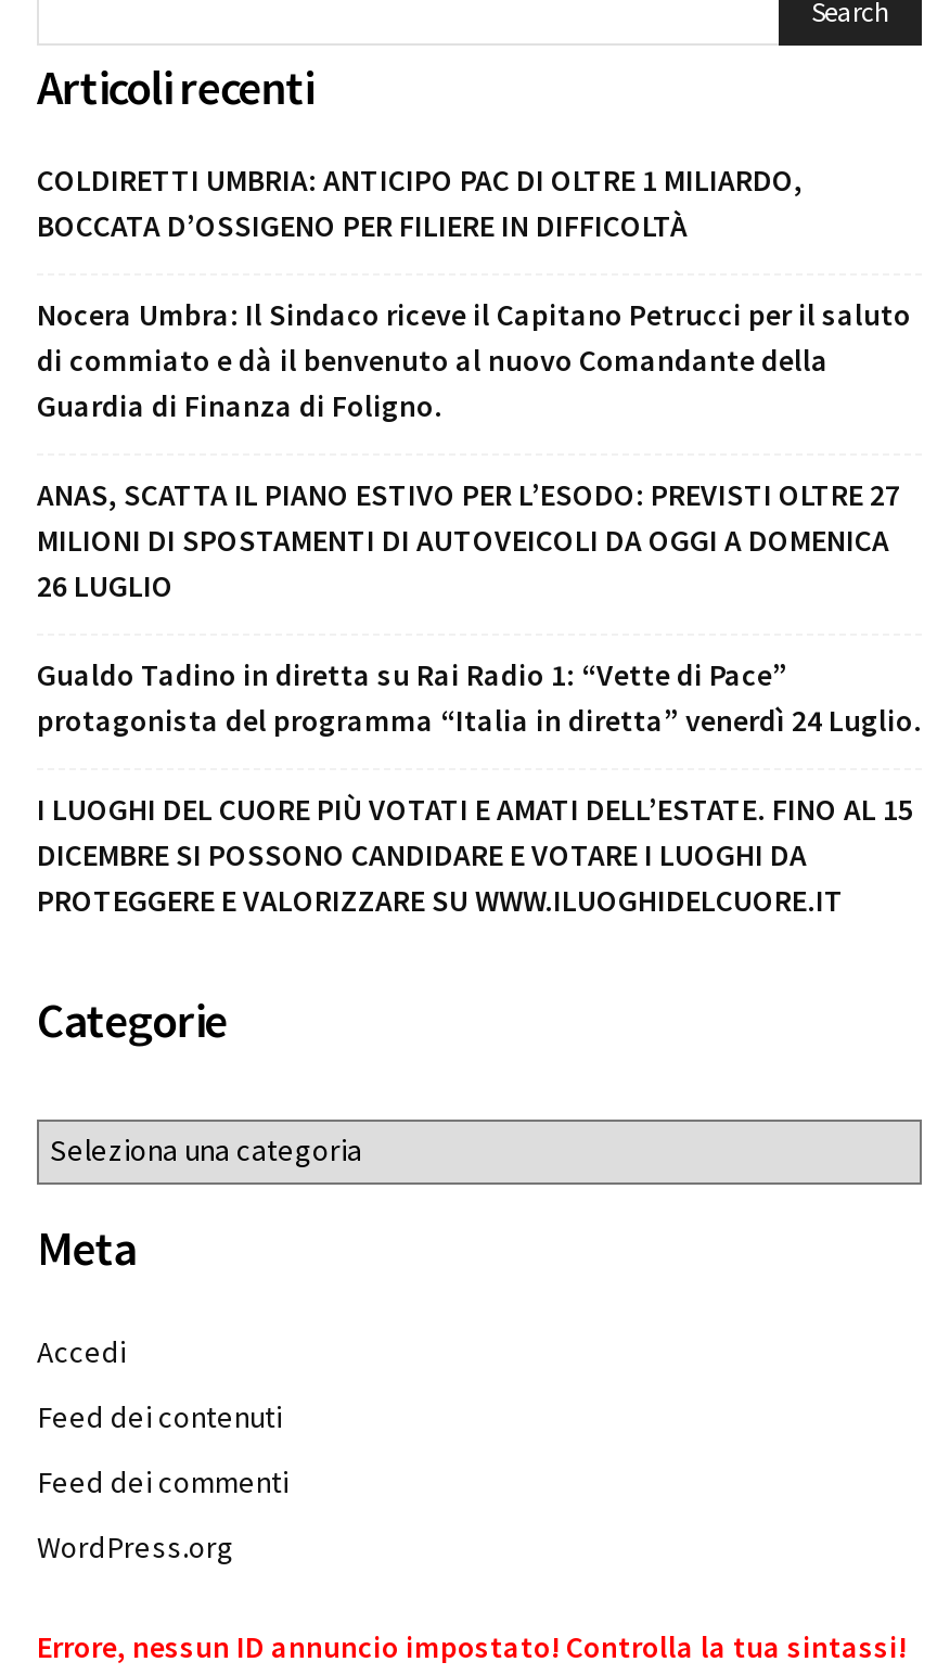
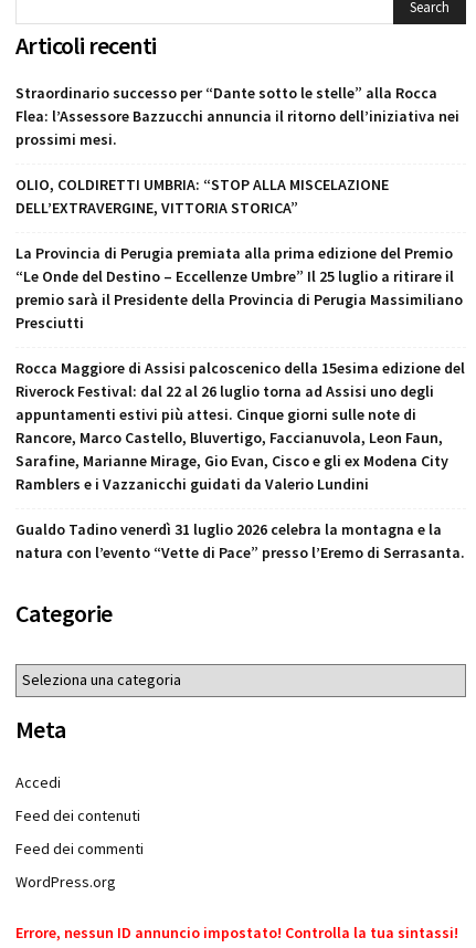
- COLDIRETTI UMBRIA: ANTICIPO PAC DI OLTRE 1 MILIARDO,
- BOCCATA D’OSSIGENO PER FILIERE IN DIFFICOLTÀ
+ Straordinario successo per “Dante sotto le stelle” alla Rocca
+ Flea: l’Assessore Bazzucchi annuncia il ritorno dell’iniziativa nei
+ prossimi mesi.

- Nocera Umbra: Il Sindaco riceve il Capitano Petrucci per il saluto
- di commiato e dà il benvenuto al nuovo Comandante della
- Guardia di Finanza di Foligno.
+ OLIO, COLDIRETTI UMBRIA: “STOP ALLA MISCELAZIONE
+ DELL’EXTRAVERGINE, VITTORIA STORICA”

- ANAS, SCATTA IL PIANO ESTIVO PER L’ESODO: PREVISTI OLTRE 27
- MILIONI DI SPOSTAMENTI DI AUTOVEICOLI DA OGGI A DOMENICA
- 26 LUGLIO
+ La Provincia di Perugia premiata alla prima edizione del Premio
+ “Le Onde del Destino – Eccellenze Umbre” Il 25 luglio a ritirare il
+ premio sarà il Presidente della Provincia di Perugia Massimiliano
+ Presciutti

- Gualdo Tadino in diretta su Rai Radio 1: “Vette di Pace”
- protagonista del programma “Italia in diretta” venerdì 24 Luglio.
+ Rocca Maggiore di Assisi palcoscenico della 15esima edizione del
+ Riverock Festival: dal 22 al 26 luglio torna ad Assisi uno degli
+ appuntamenti estivi più attesi. Cinque giorni sulle note di
+ Rancore, Marco Castello, Bluvertigo, Faccianuvola, Leon Faun,
+ Sarafine, Marianne Mirage, Gio Evan, Cisco e gli ex Modena City
+ Ramblers e i Vazzanicchi guidati da Valerio Lundini

- I LUOGHI DEL CUORE PIÙ VOTATI E AMATI DELL’ESTATE. FINO AL 15
- DICEMBRE SI POSSONO CANDIDARE E VOTARE I LUOGHI DA
- PROTEGGERE E VALORIZZARE SU WWW.ILUOGHIDELCUORE.IT
+ Gualdo Tadino venerdì 31 luglio 2026 celebra la montagna e la
+ natura con l’evento “Vette di Pace” presso l’Eremo di Serrasanta.
